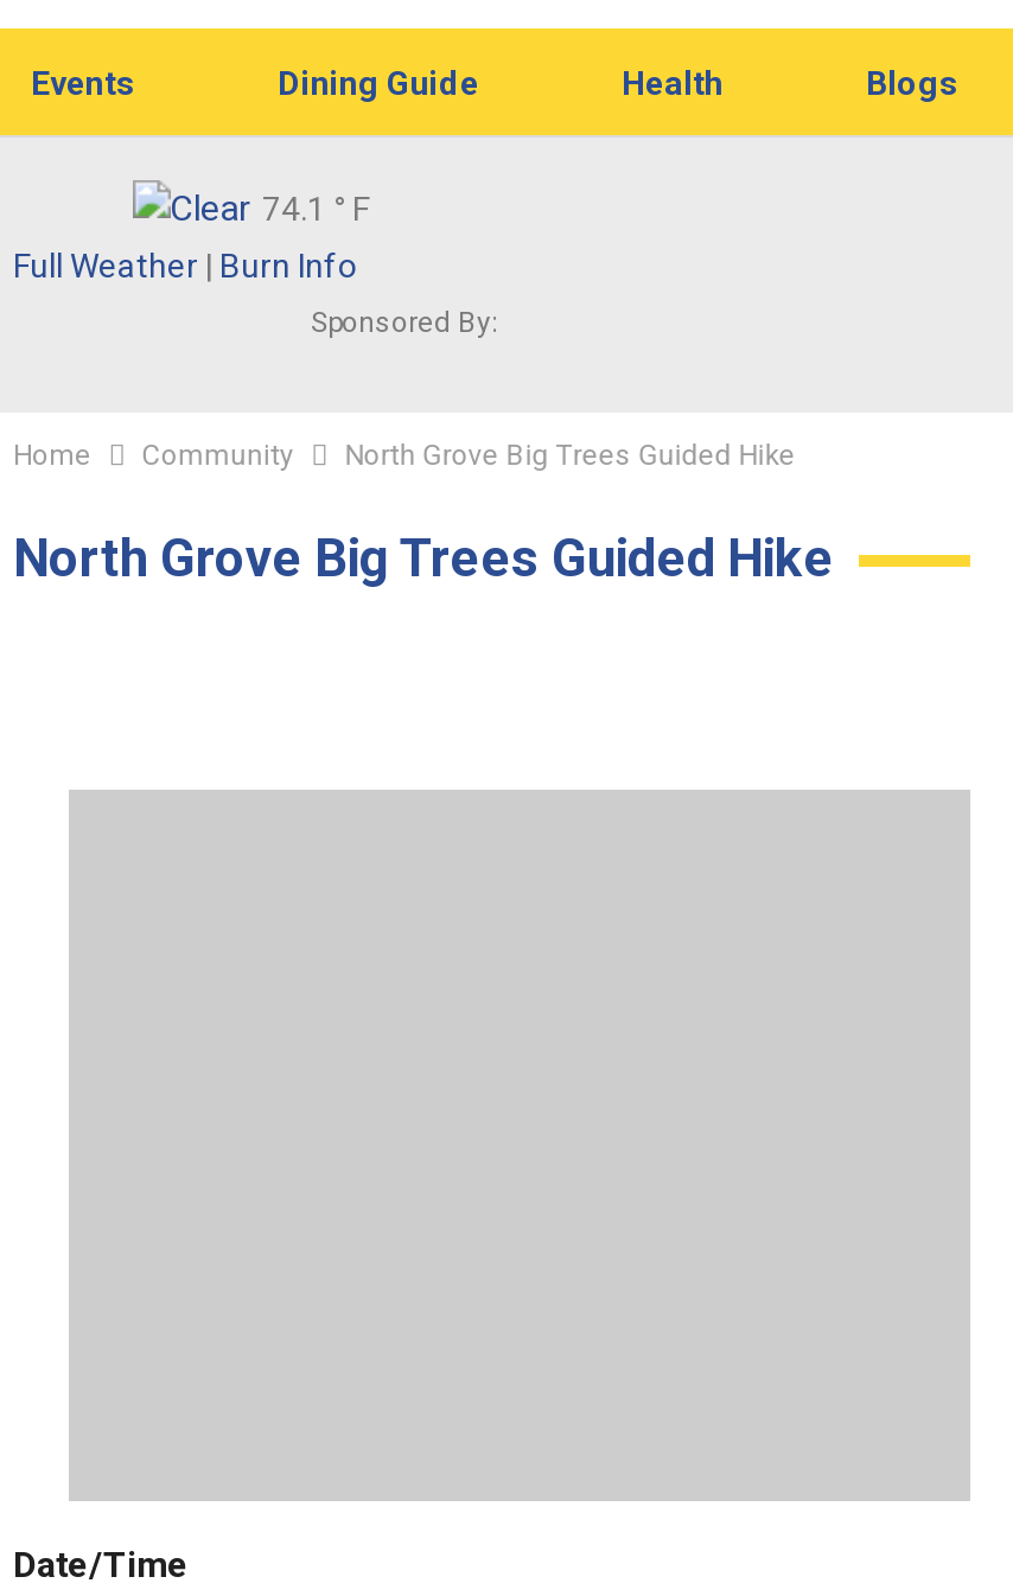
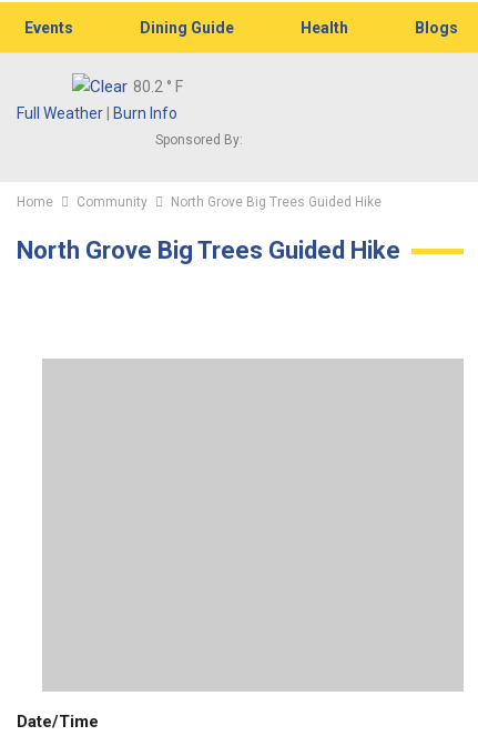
- 74.1 ° F
+ 80.2 ° F
